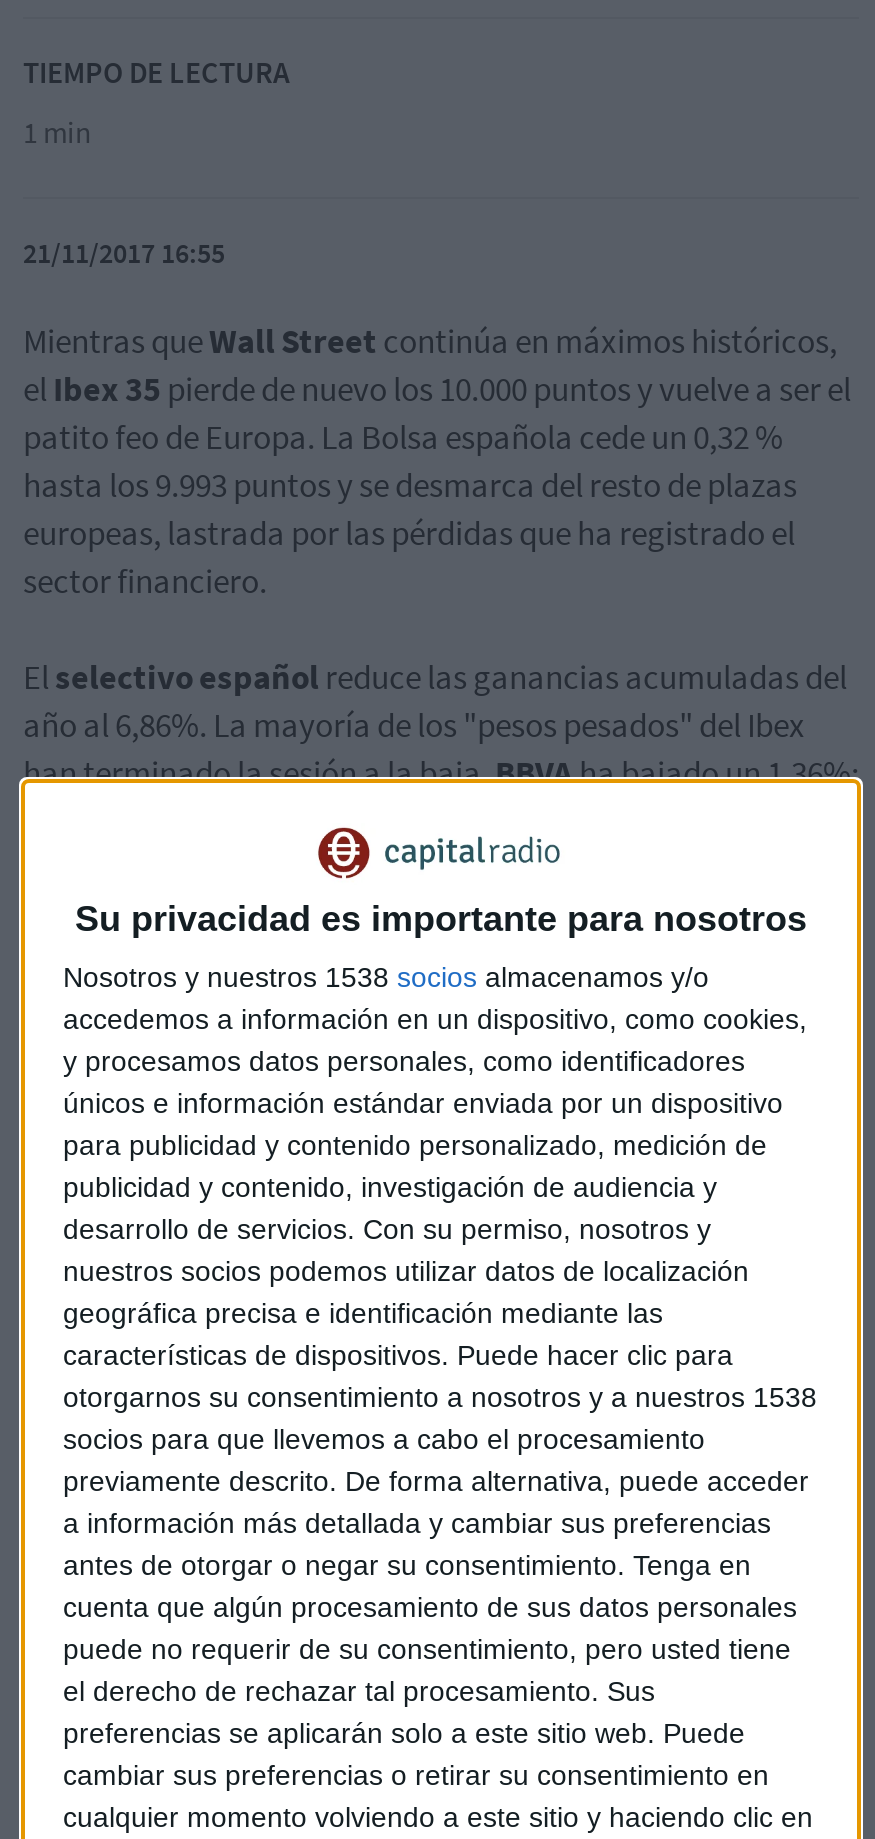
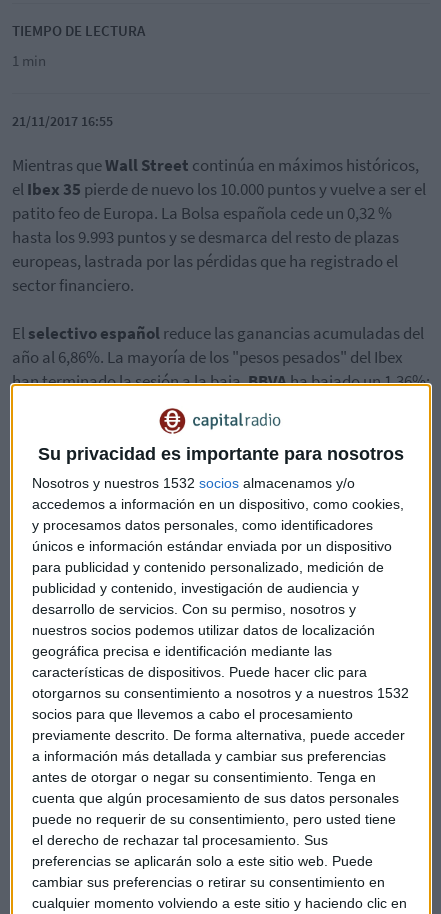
- Nosotros y nuestros 1538 socios almacenamos y/o
+ Nosotros y nuestros 1532 socios almacenamos y/o

- otorgarnos su consentimiento a nosotros y a nuestros 1538
+ otorgarnos su consentimiento a nosotros y a nuestros 1532
